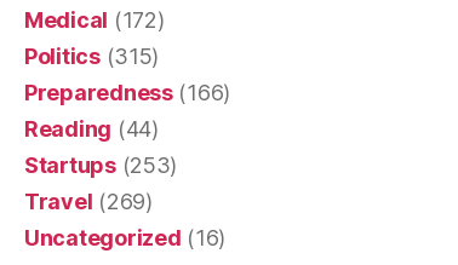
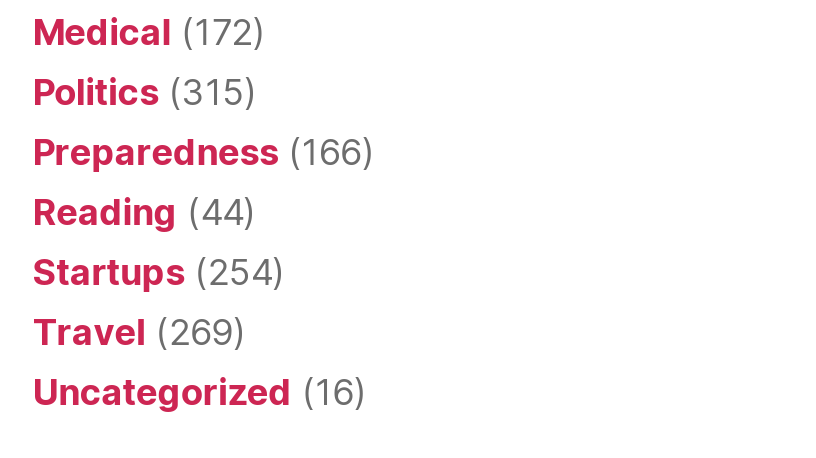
- Startups (253)
+ Startups (254)
